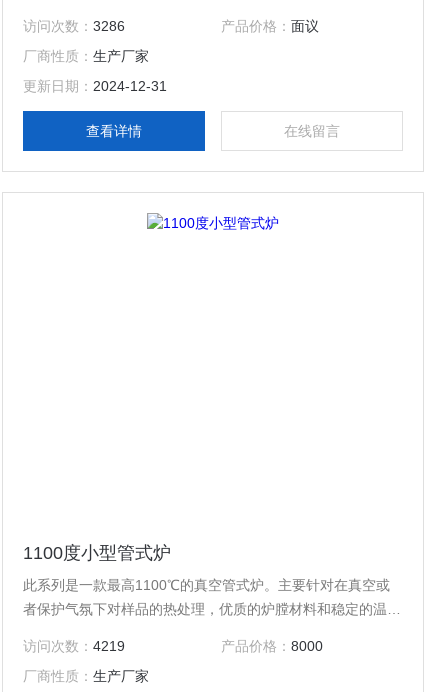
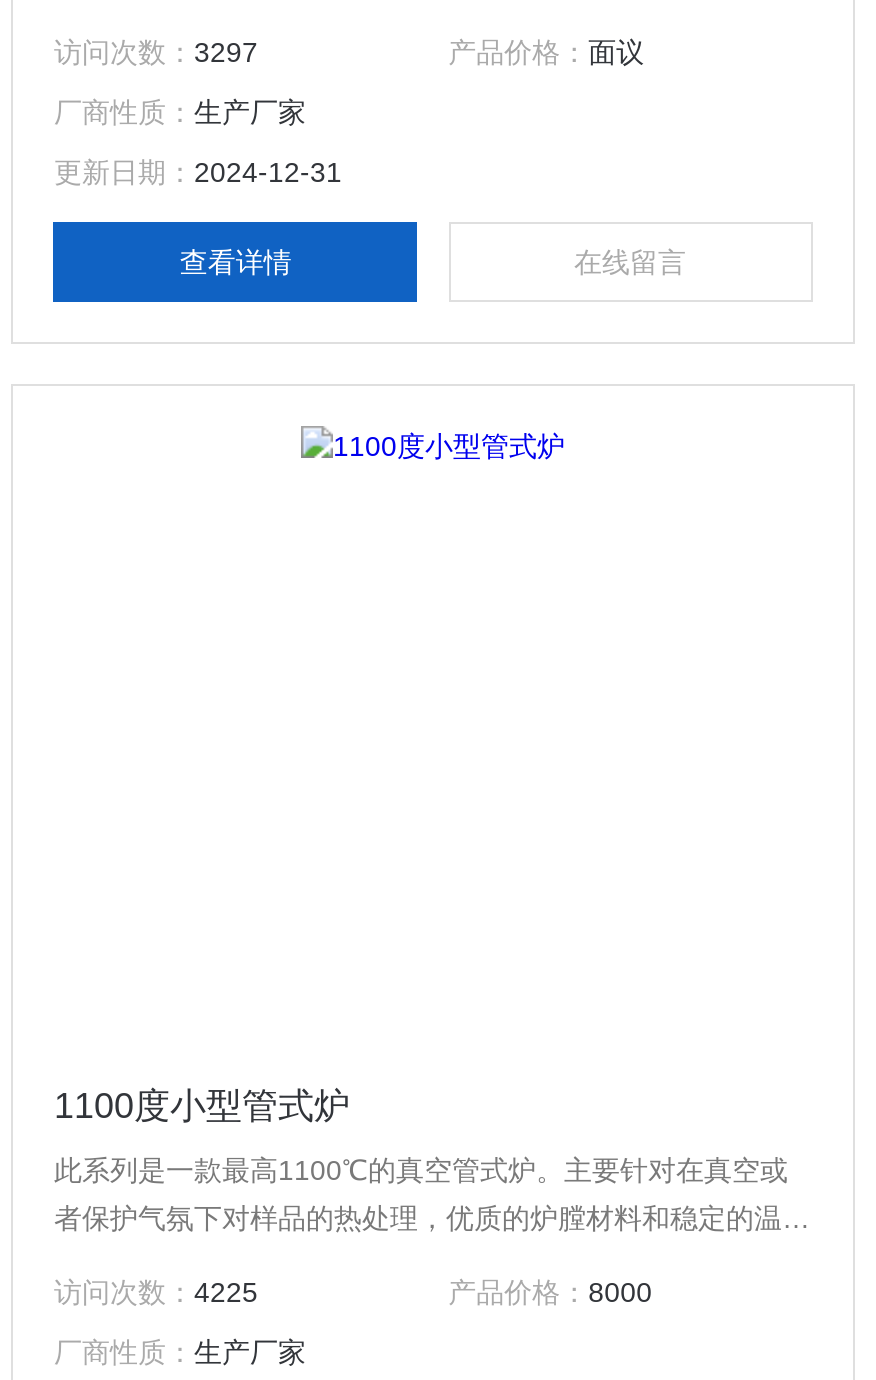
- 访问次数：3286
+ 访问次数：3297

- 访问次数：4219
+ 访问次数：4225
